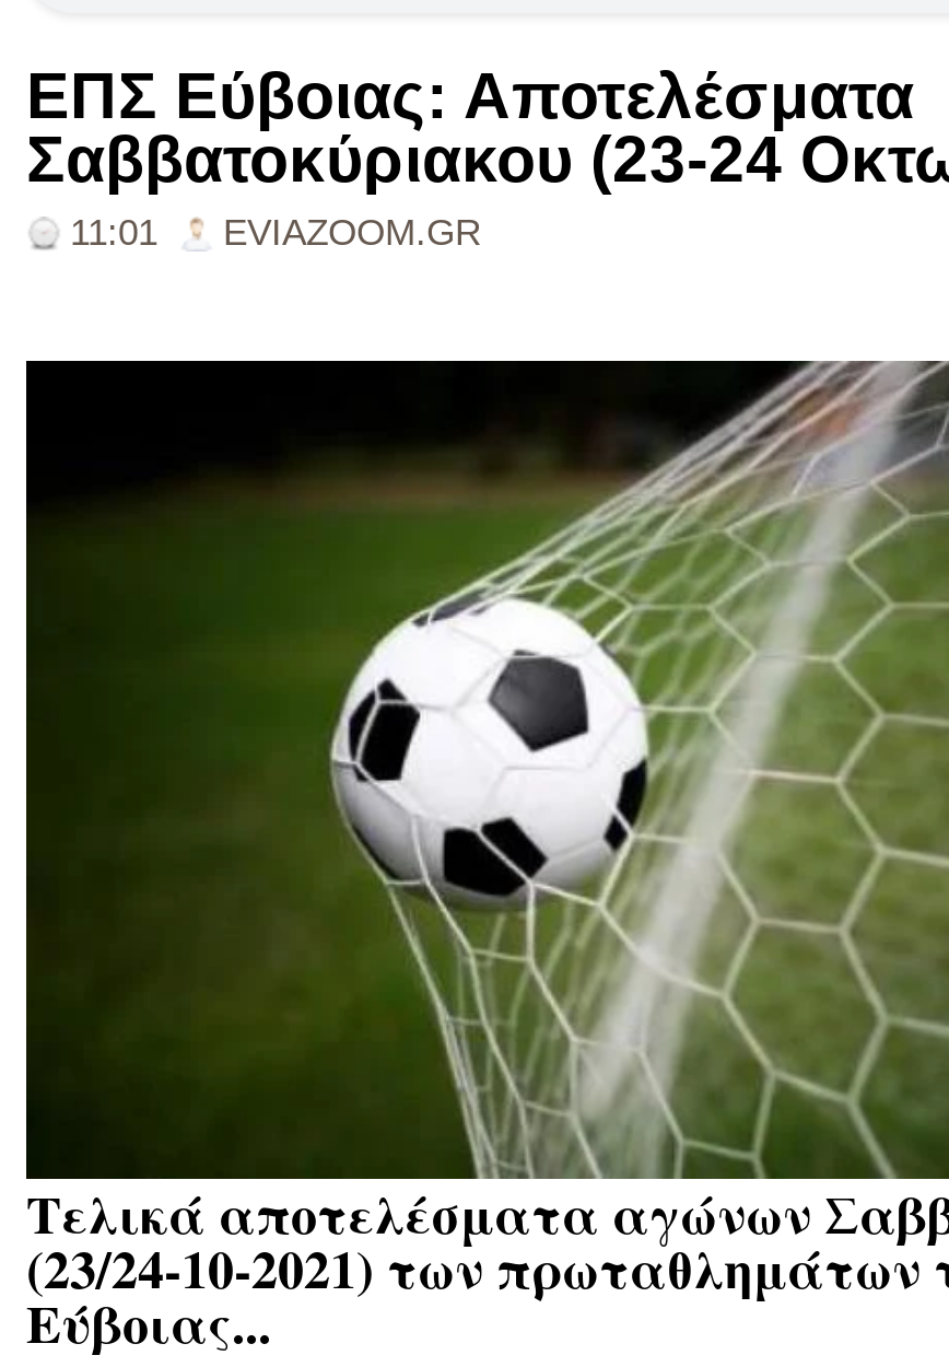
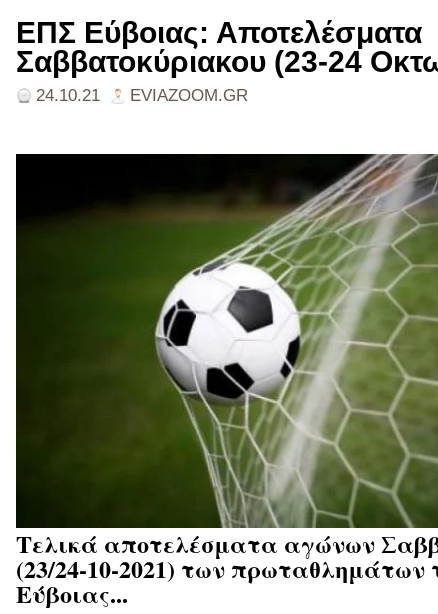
- 11:01 EVIAZOOM.GR
+ 24.10.21 EVIAZOOM.GR
